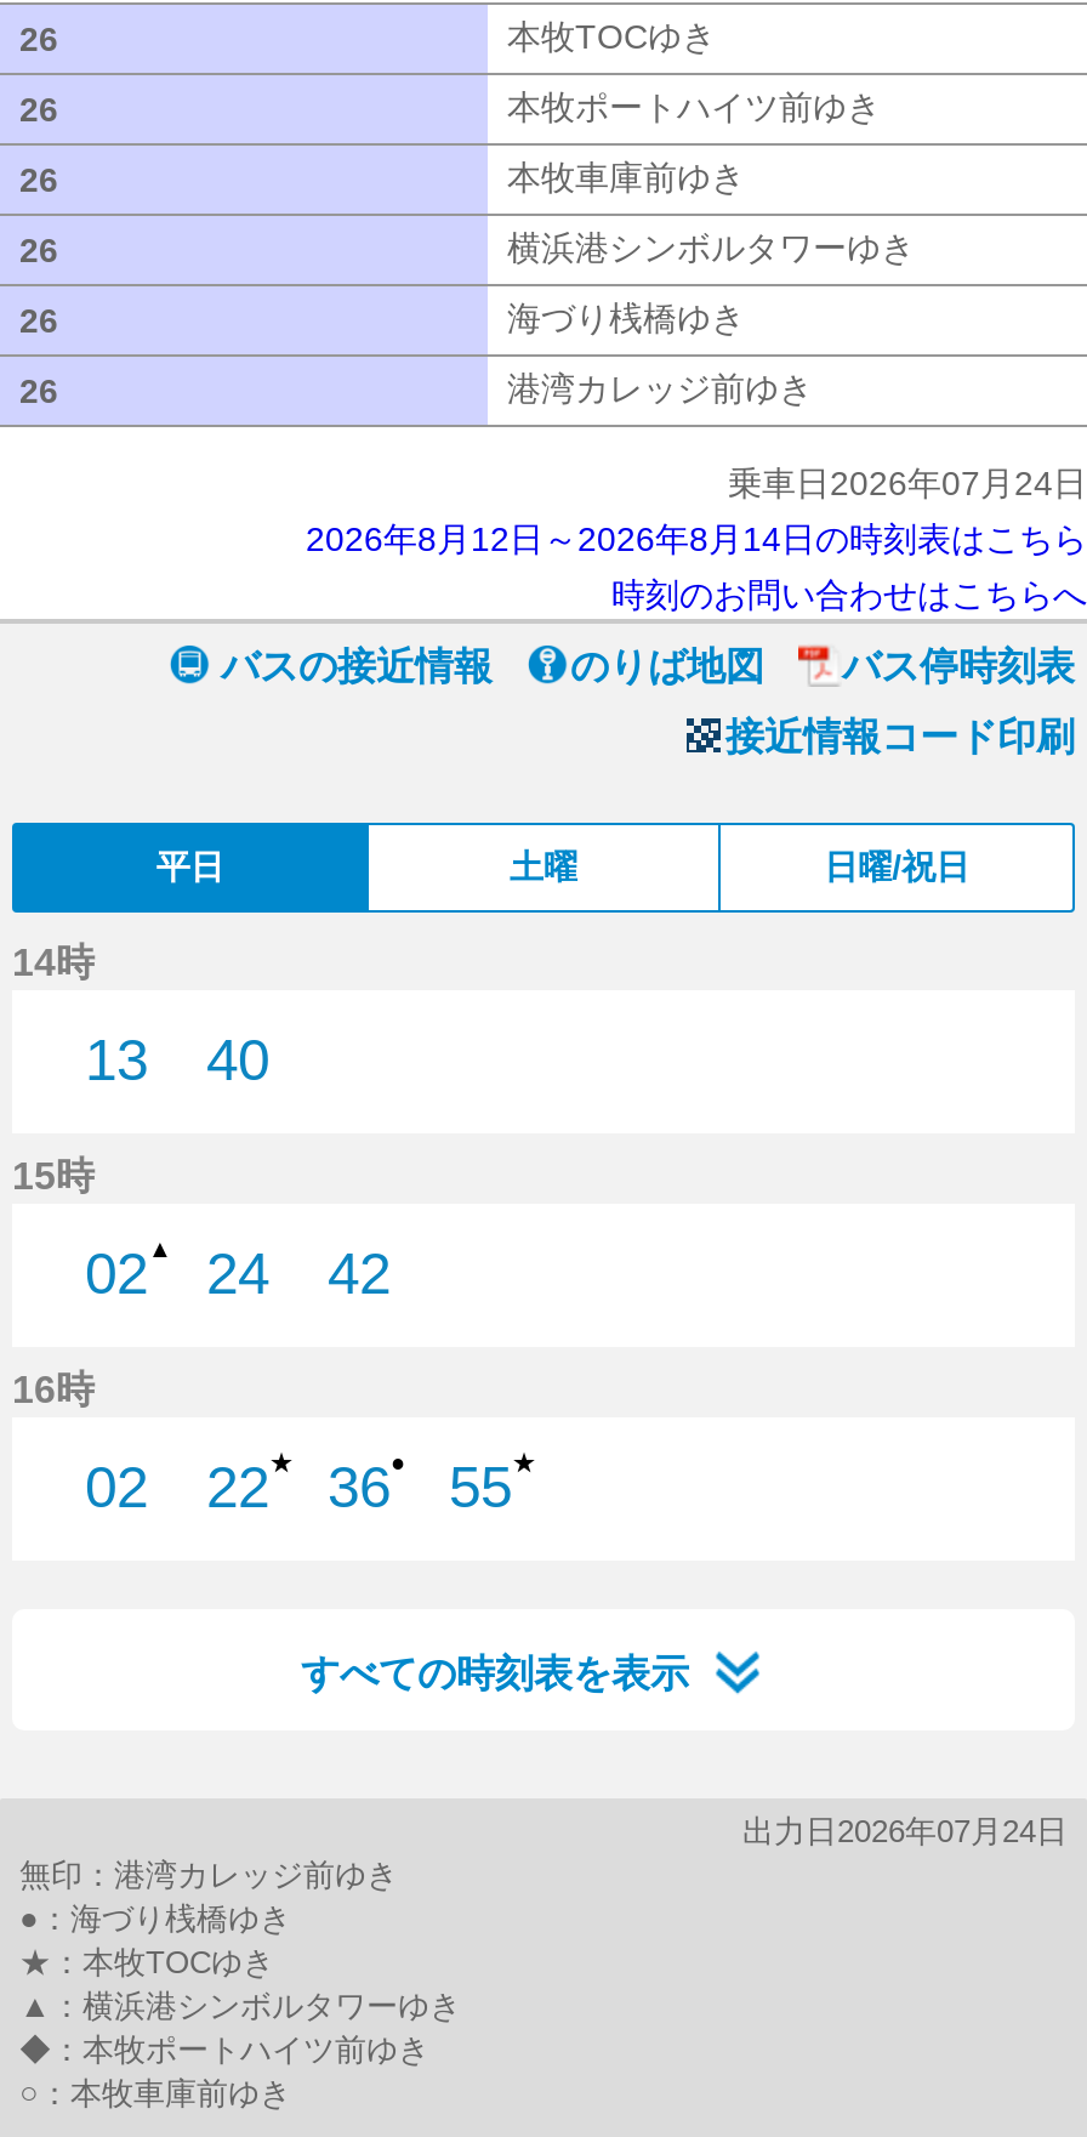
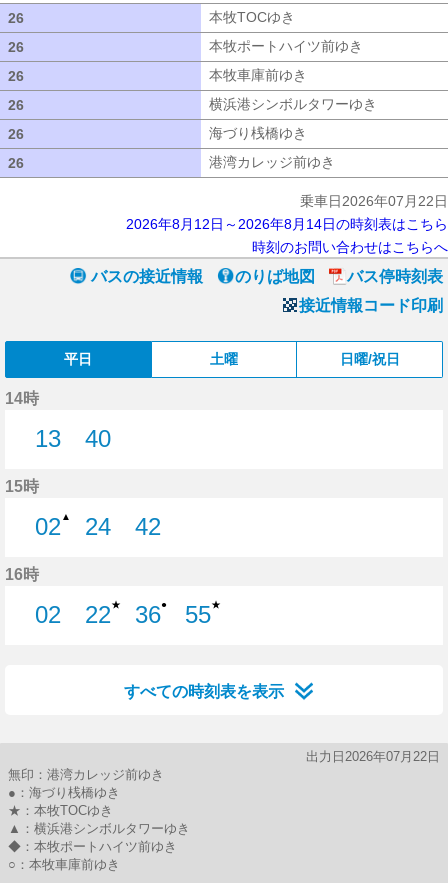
- 乗車日2026年07月24日
+ 乗車日2026年07月22日

- 出力日2026年07月24日
+ 出力日2026年07月22日
